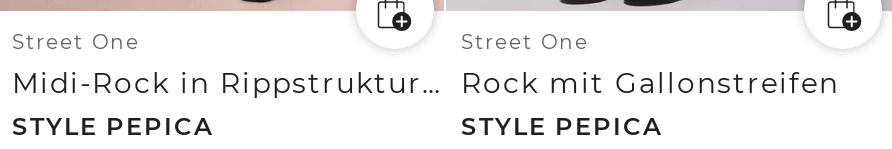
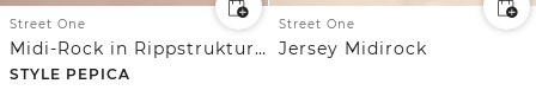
- Rock mit Gallonstreifen
- STYLE PEPICA
+ Jersey Midirock
